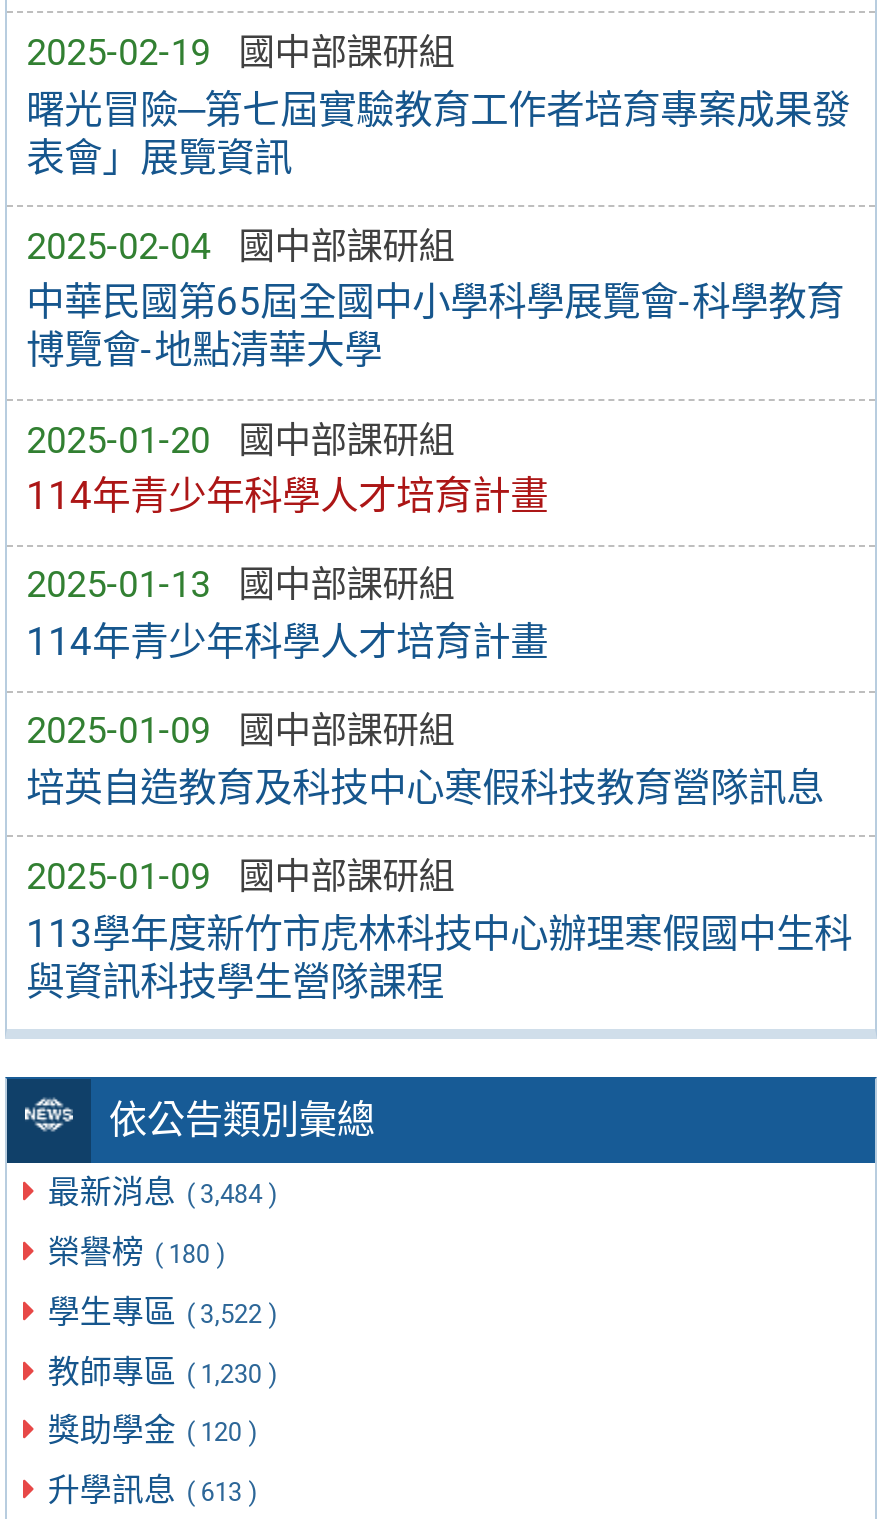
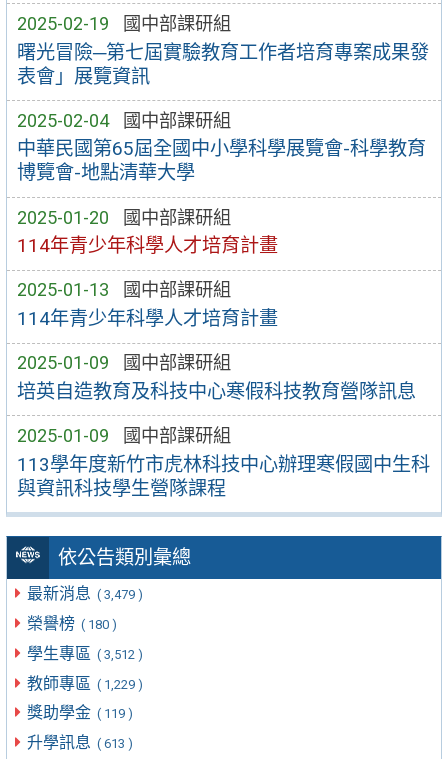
- 最新消息 ( 3,484 )
+ 最新消息 ( 3,479 )

- 學生專區 ( 3,522 )
+ 學生專區 ( 3,512 )

- 教師專區 ( 1,230 )
+ 教師專區 ( 1,229 )

- 獎助學金 ( 120 )
+ 獎助學金 ( 119 )
